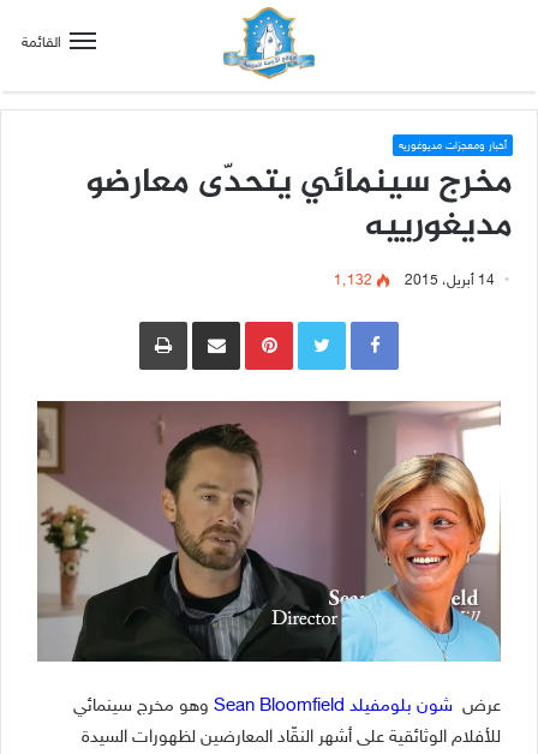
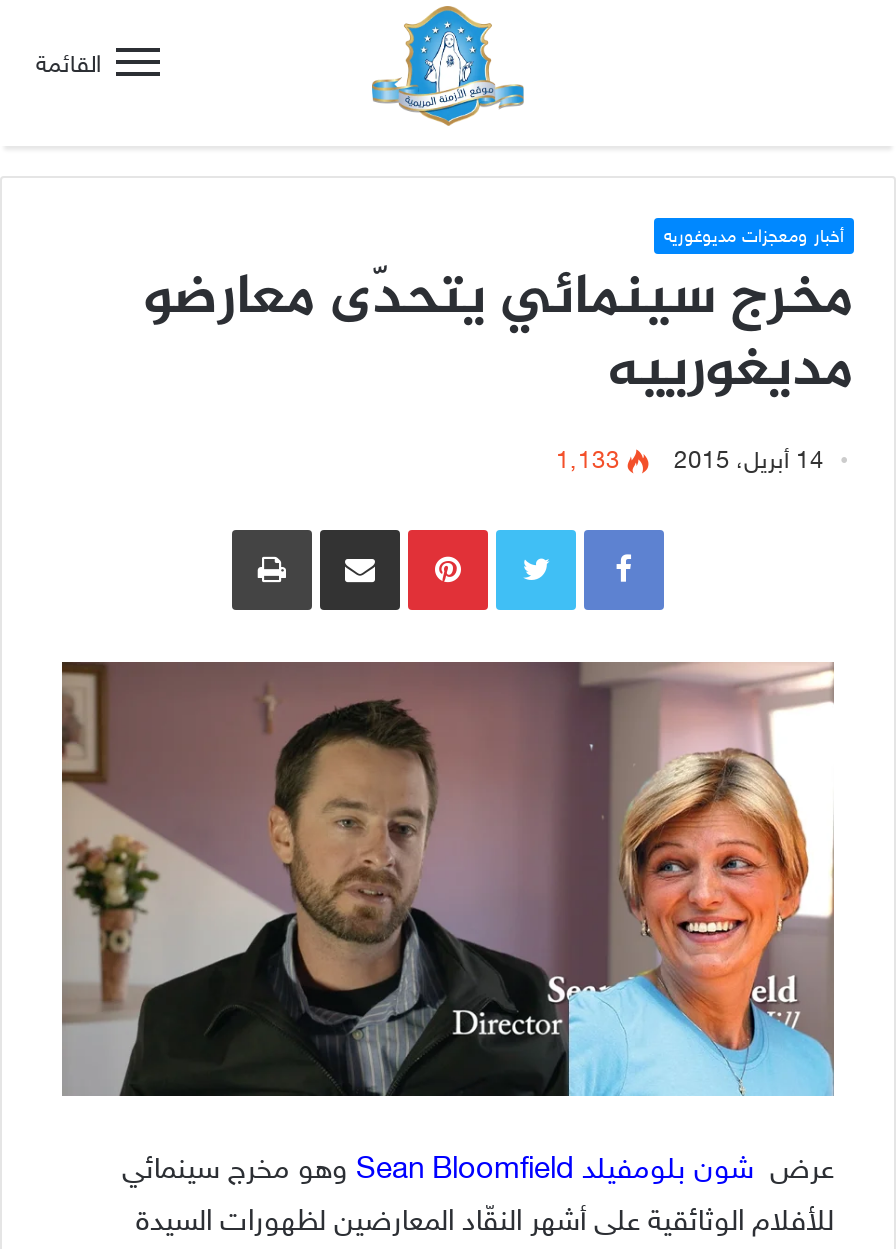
- 1٬132
+ 1٬133
